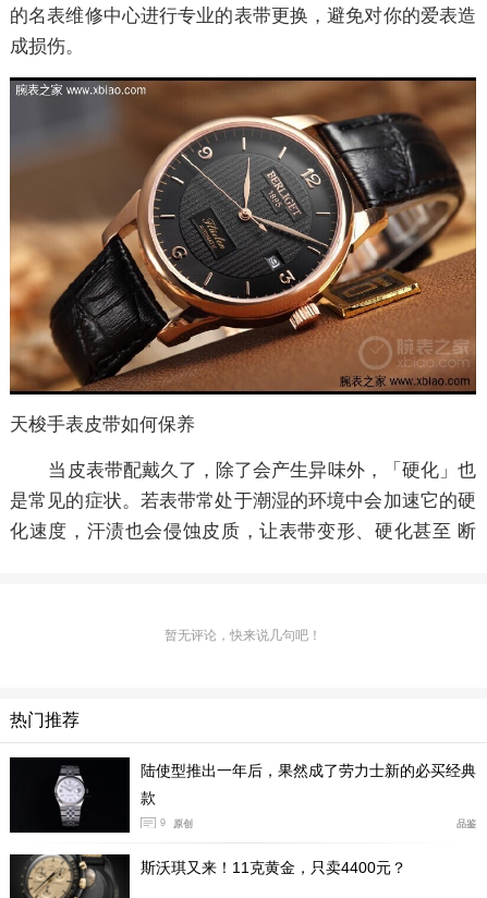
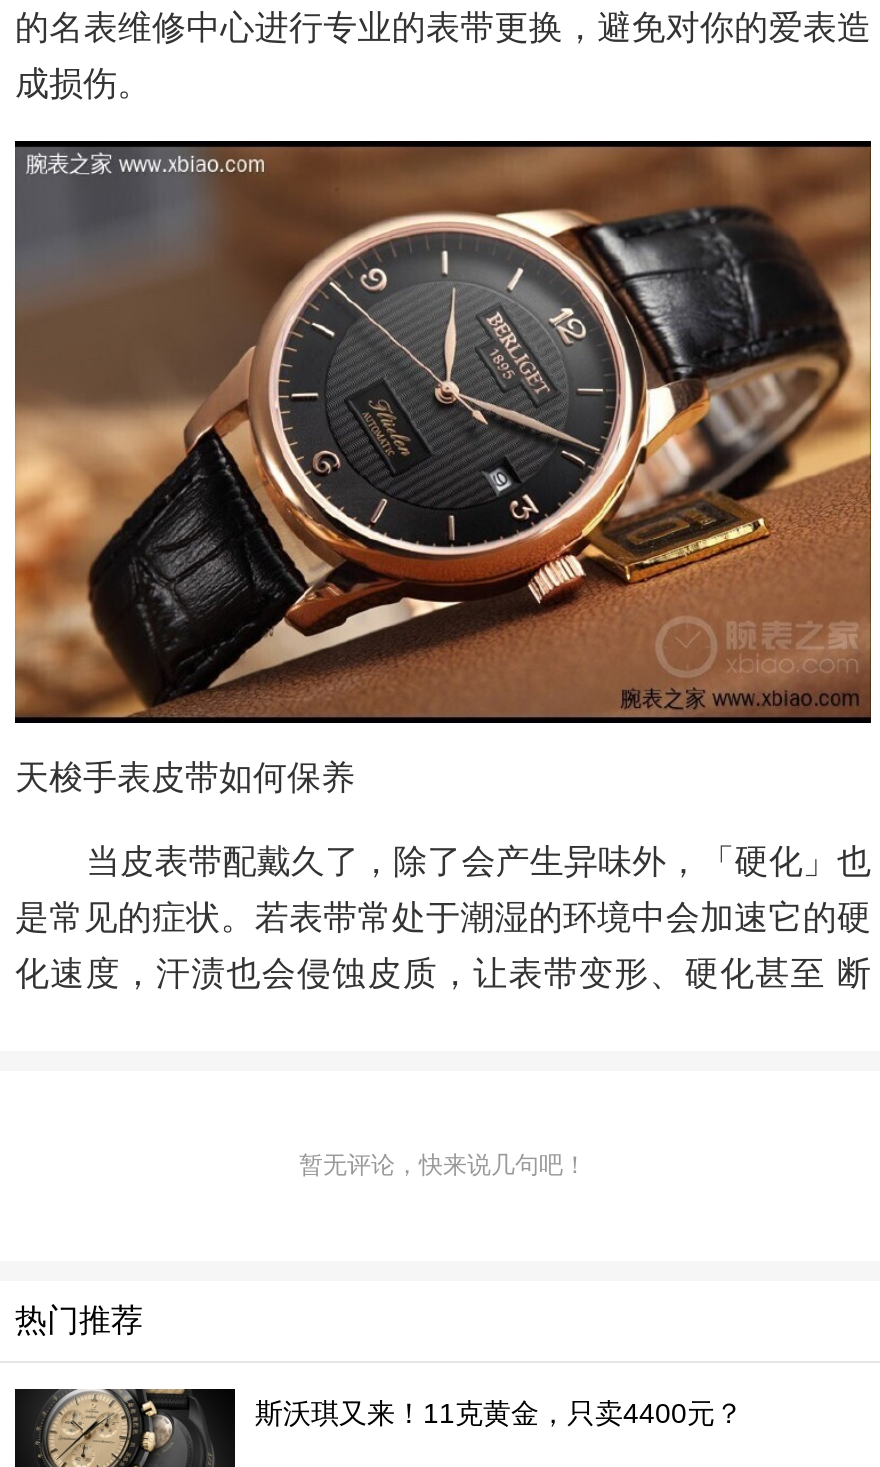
- [image]
- 陆使型推出一年后，果然成了劳力士新的必买经典
- 款
- 9
- 原创
- 品鉴
